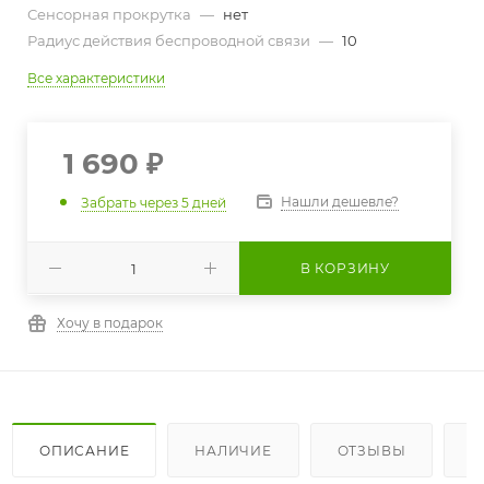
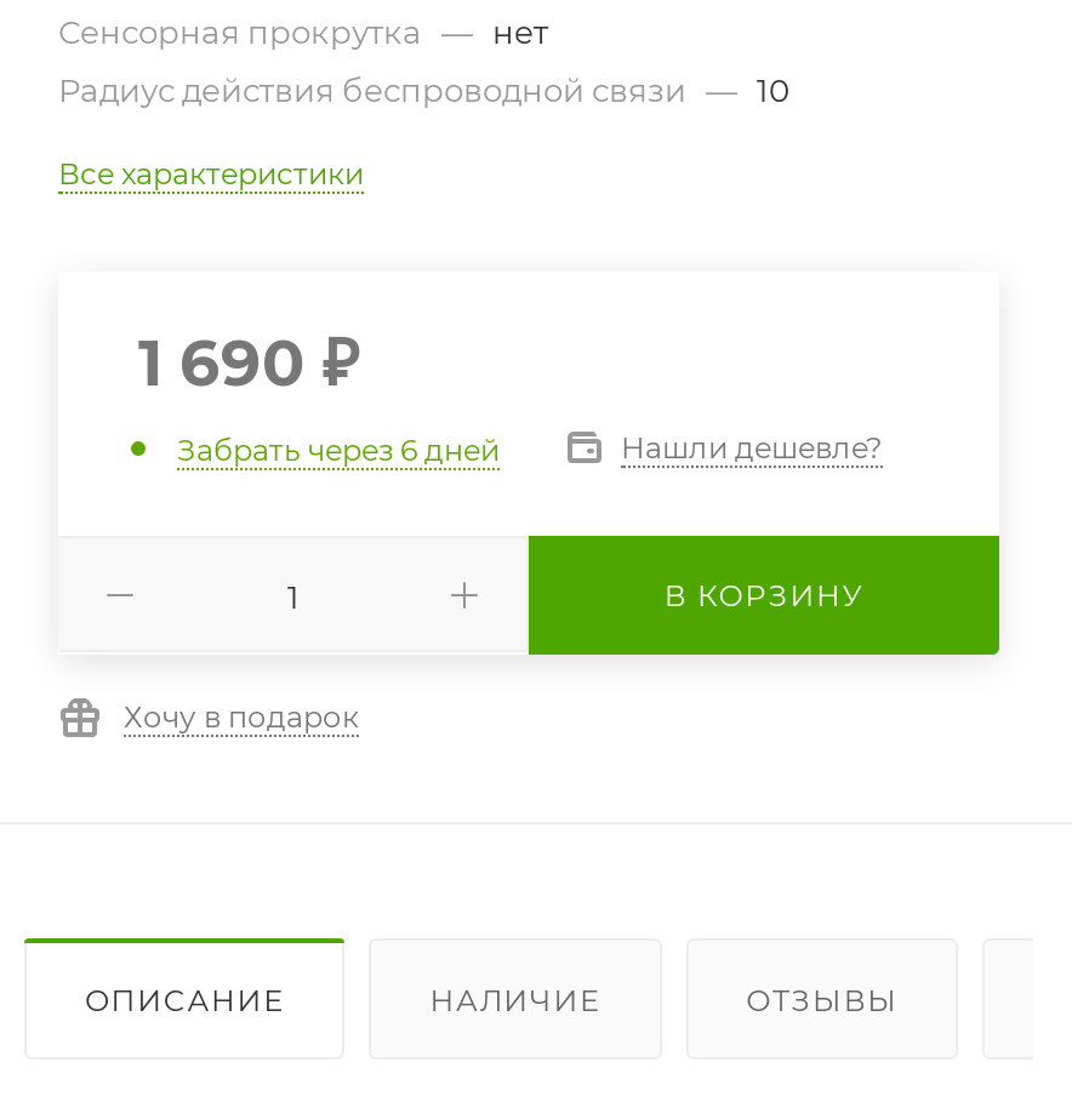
- Забрать через 5 дней
+ Забрать через 6 дней
